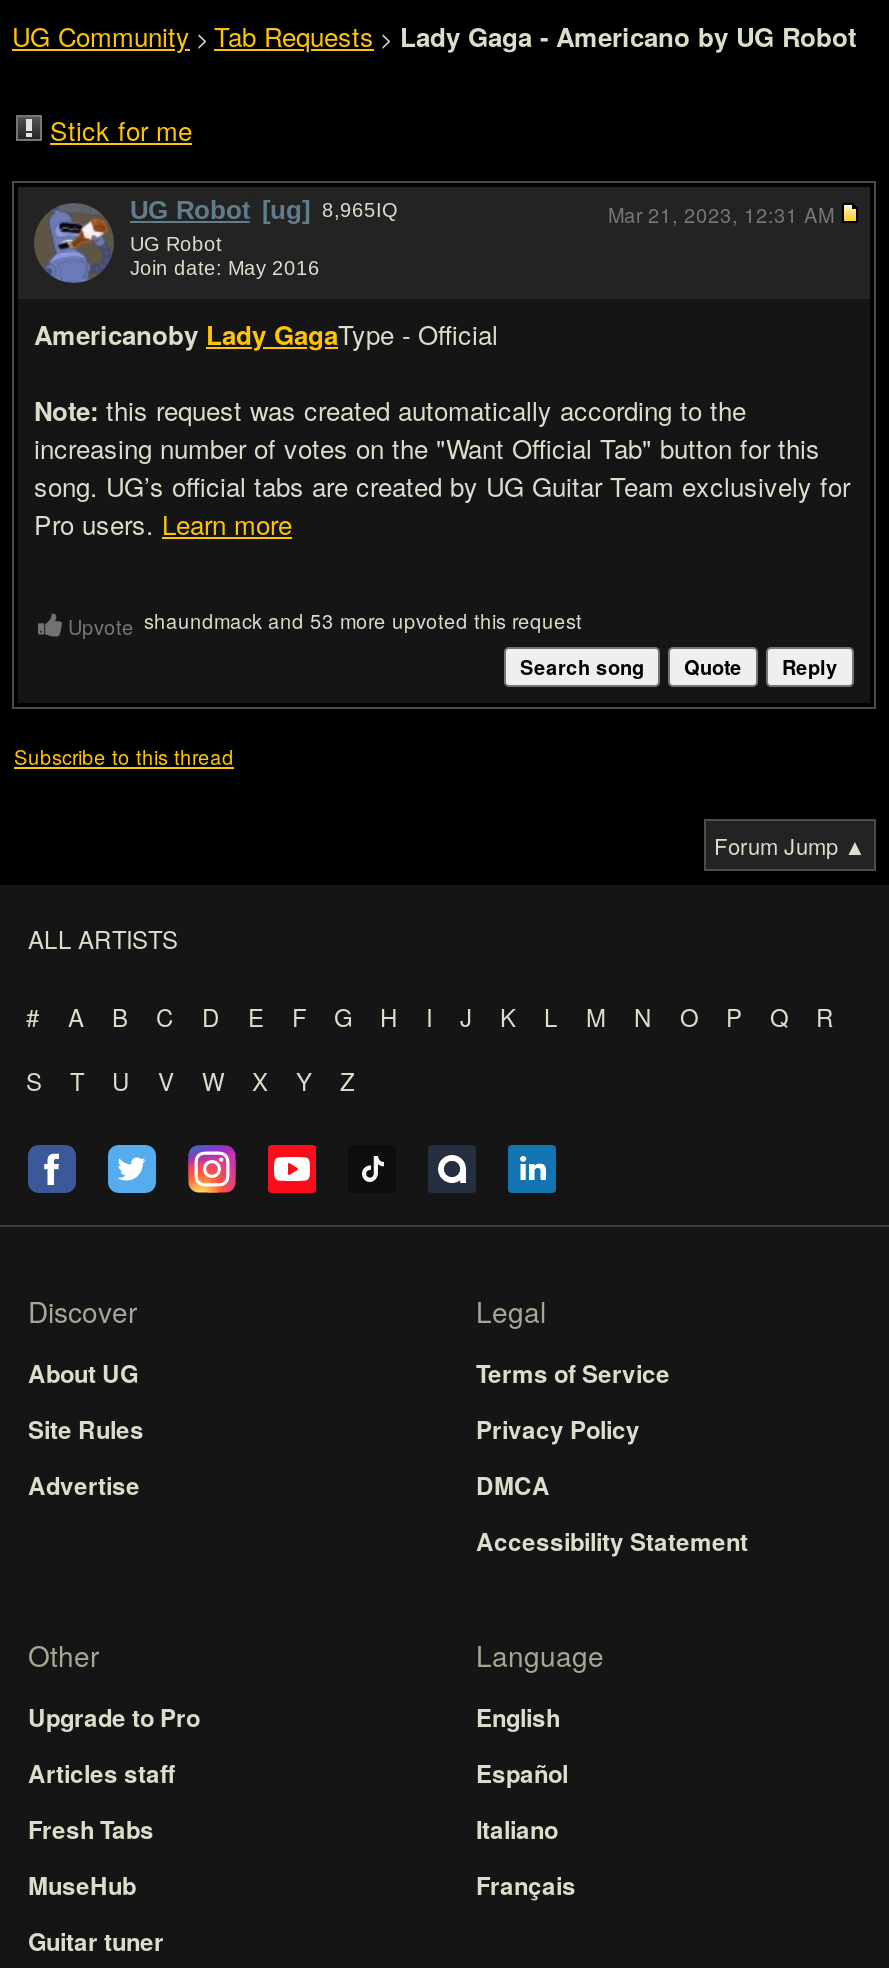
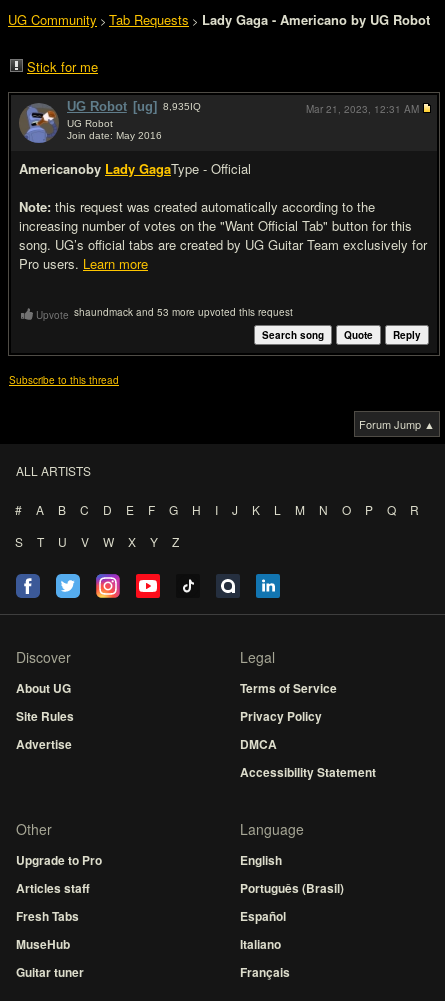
- UG Robot [ug] 8,965IQ
+ UG Robot [ug] 8,935IQ

moved down: Español | Italiano | Français

+ Português (Brasil)
